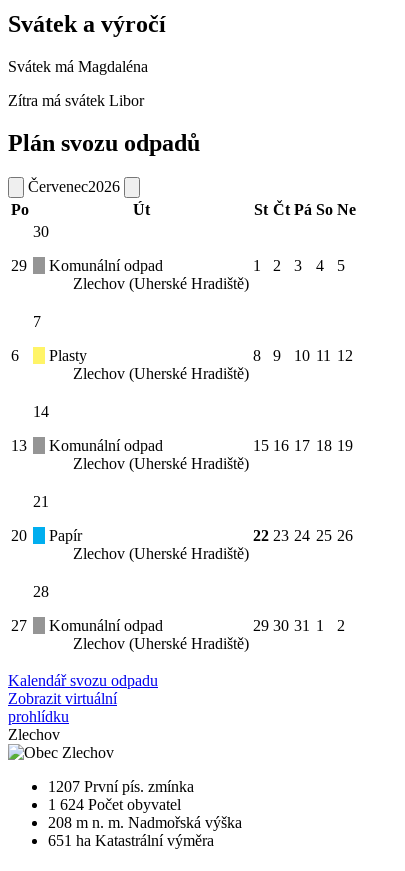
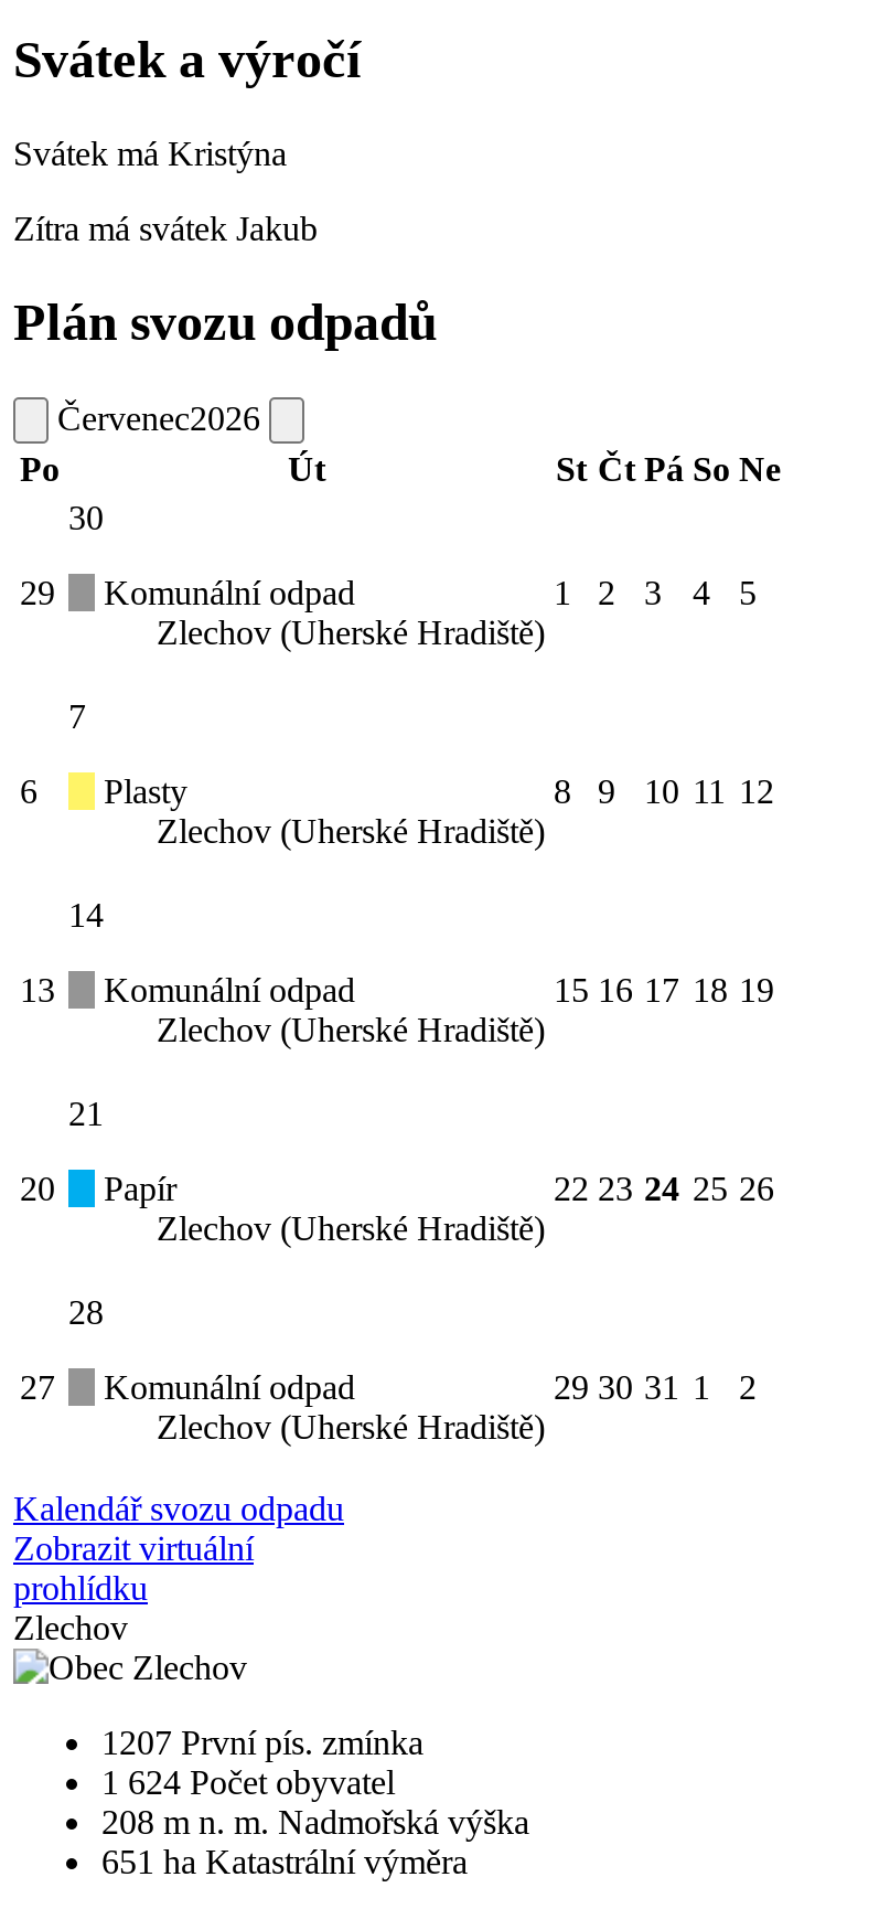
- Svátek má Magdaléna
+ Svátek má Kristýna

- Zítra má svátek Libor
+ Zítra má svátek Jakub
